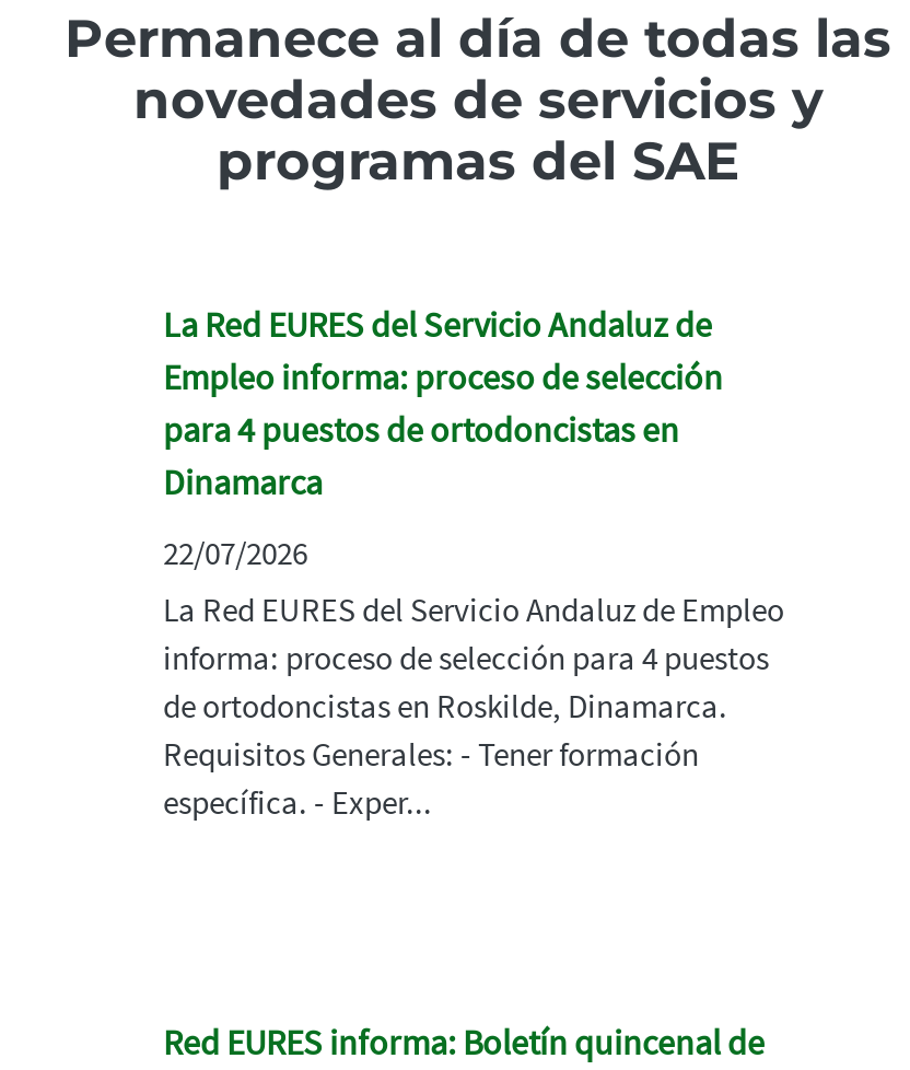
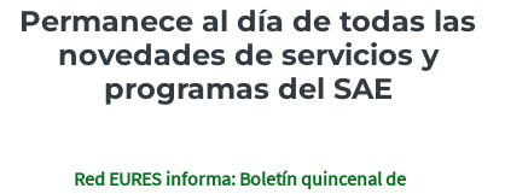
- La Red EURES del Servicio Andaluz de
- Empleo informa: proceso de selección
- para 4 puestos de ortodoncistas en
- Dinamarca
- 22/07/2026
- La Red EURES del Servicio Andaluz de Empleo
- informa: proceso de selección para 4 puestos
- de ortodoncistas en Roskilde, Dinamarca.
- Requisitos Generales: - Tener formación
- específica. - Exper...
